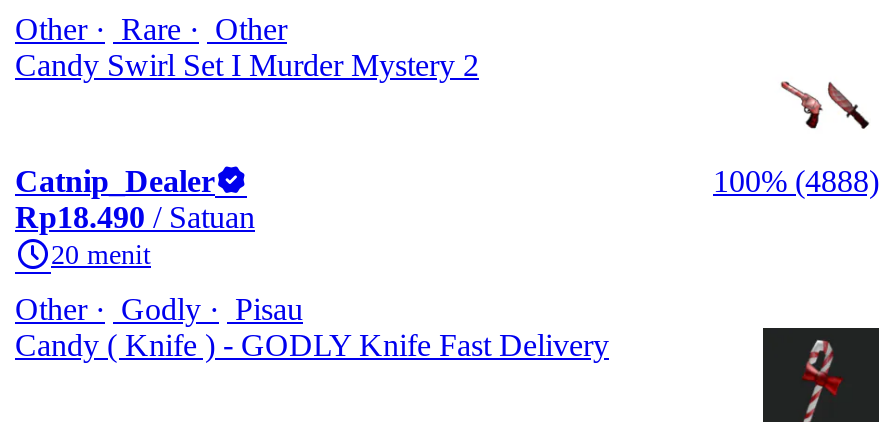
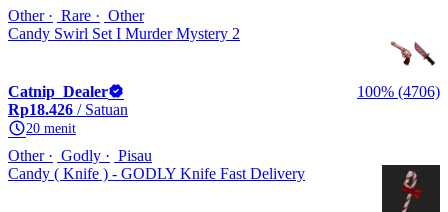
- 100% (4888)
+ 100% (4706)

- Rp18.490 / Satuan
+ Rp18.426 / Satuan
